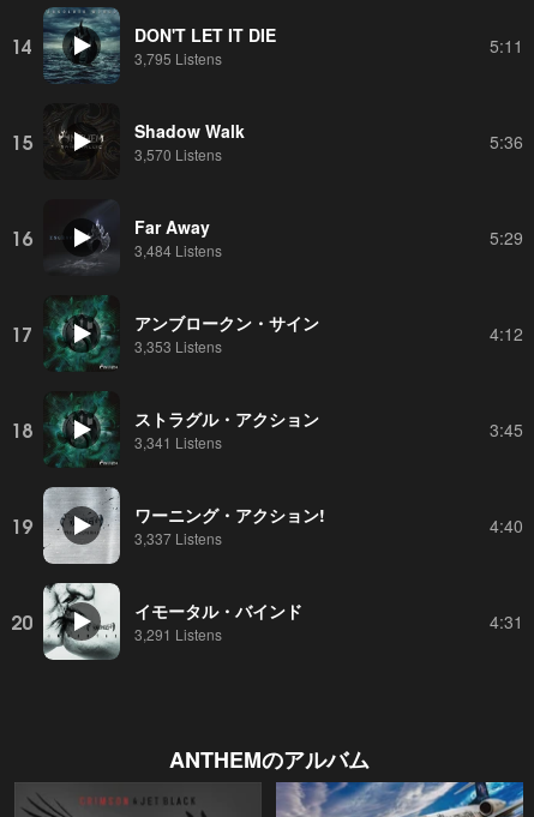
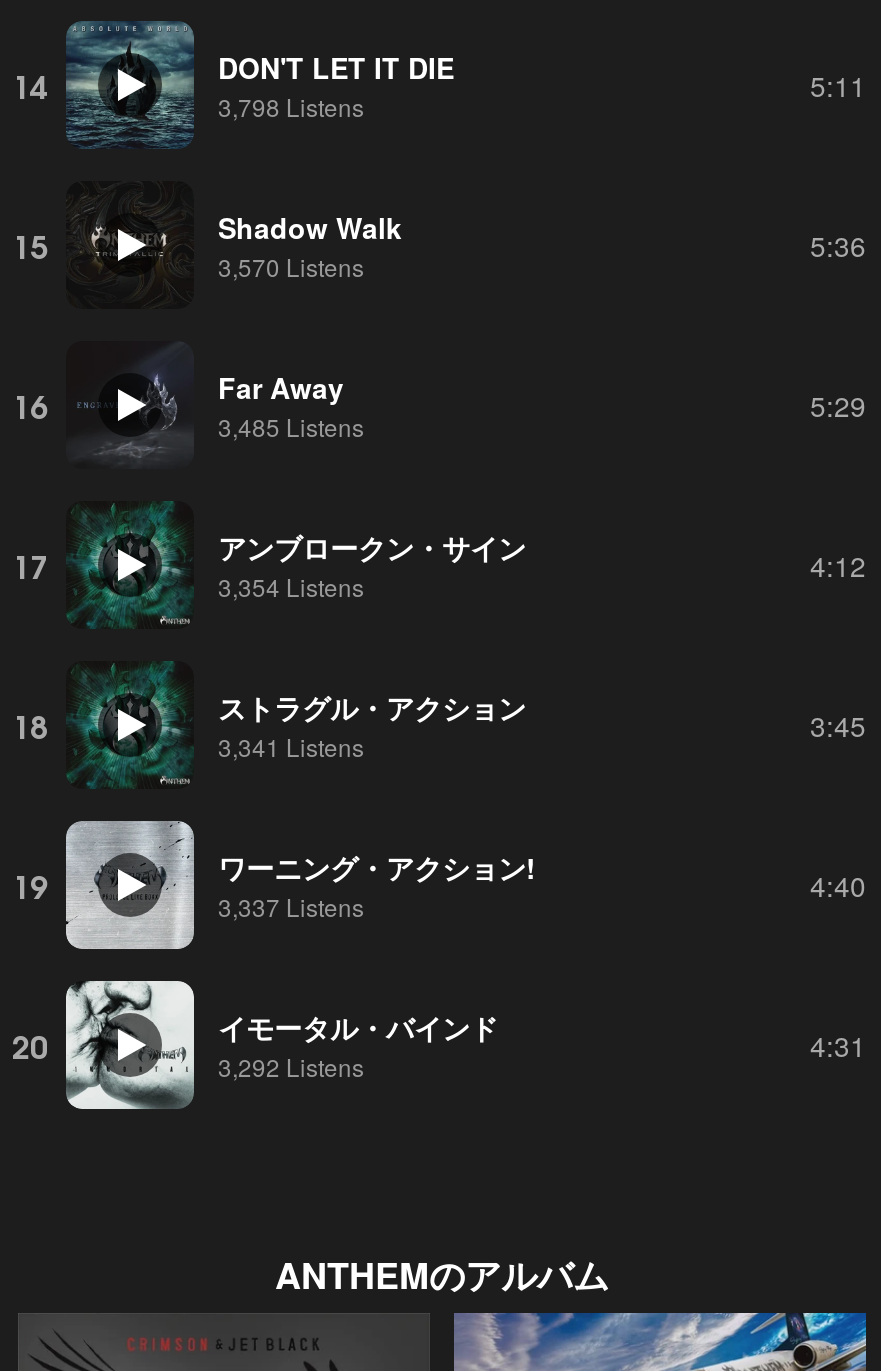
- 3,795 Listens
+ 3,798 Listens

- 3,484 Listens
+ 3,485 Listens

- 3,353 Listens
+ 3,354 Listens

- 3,291 Listens
+ 3,292 Listens
